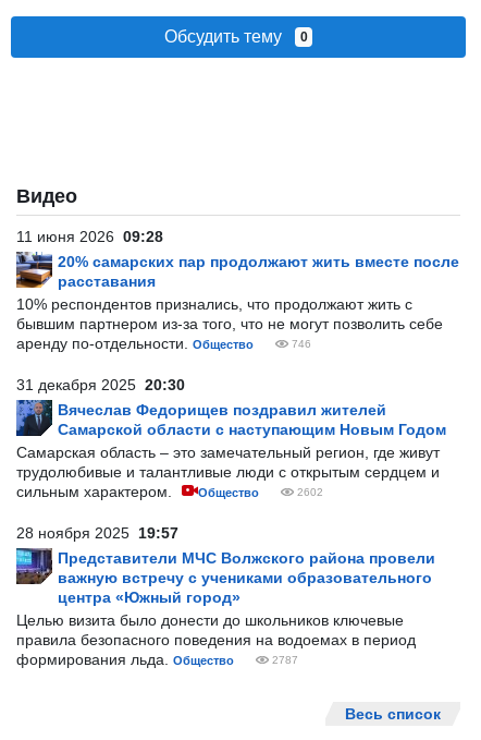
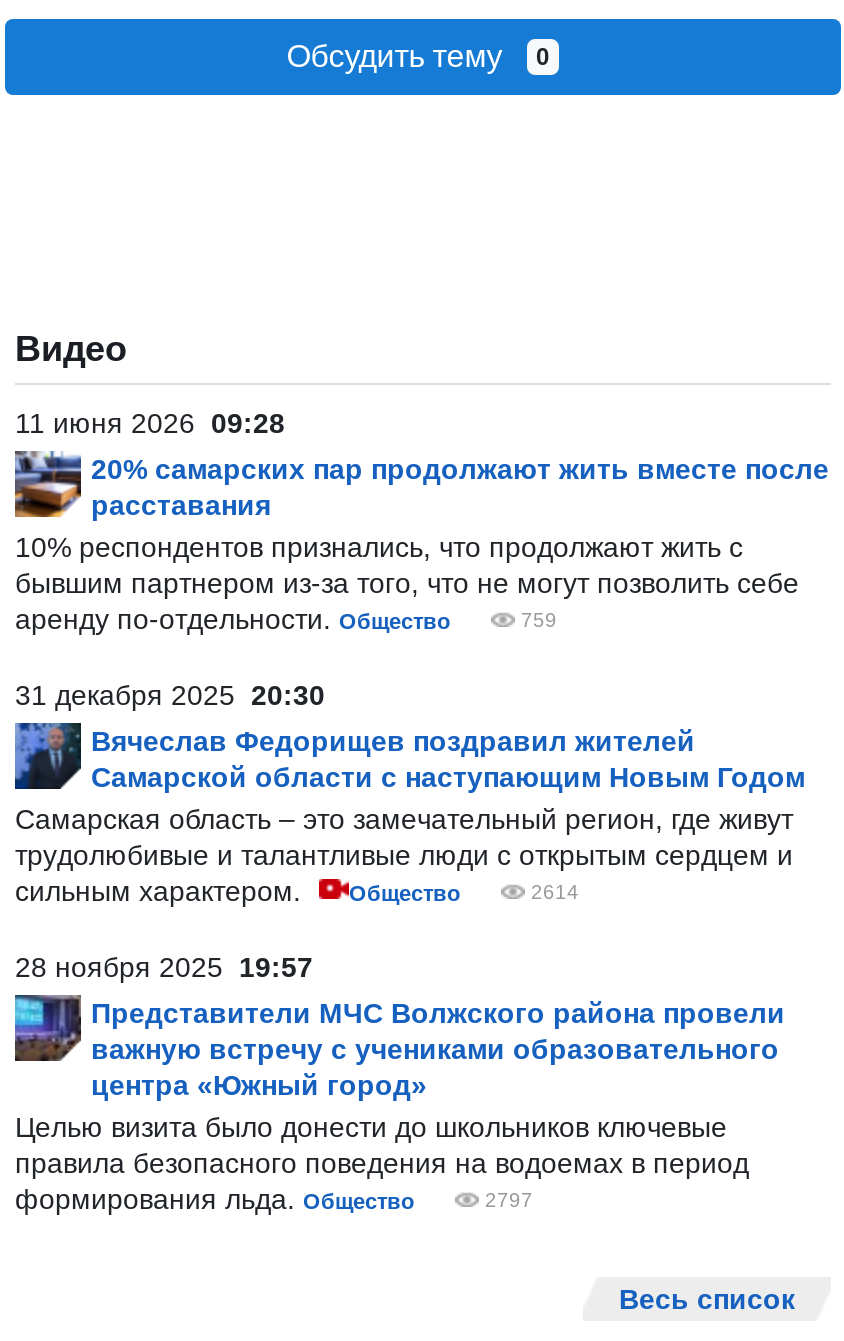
- 746
+ 759

- 2602
+ 2614

- 2787
+ 2797
